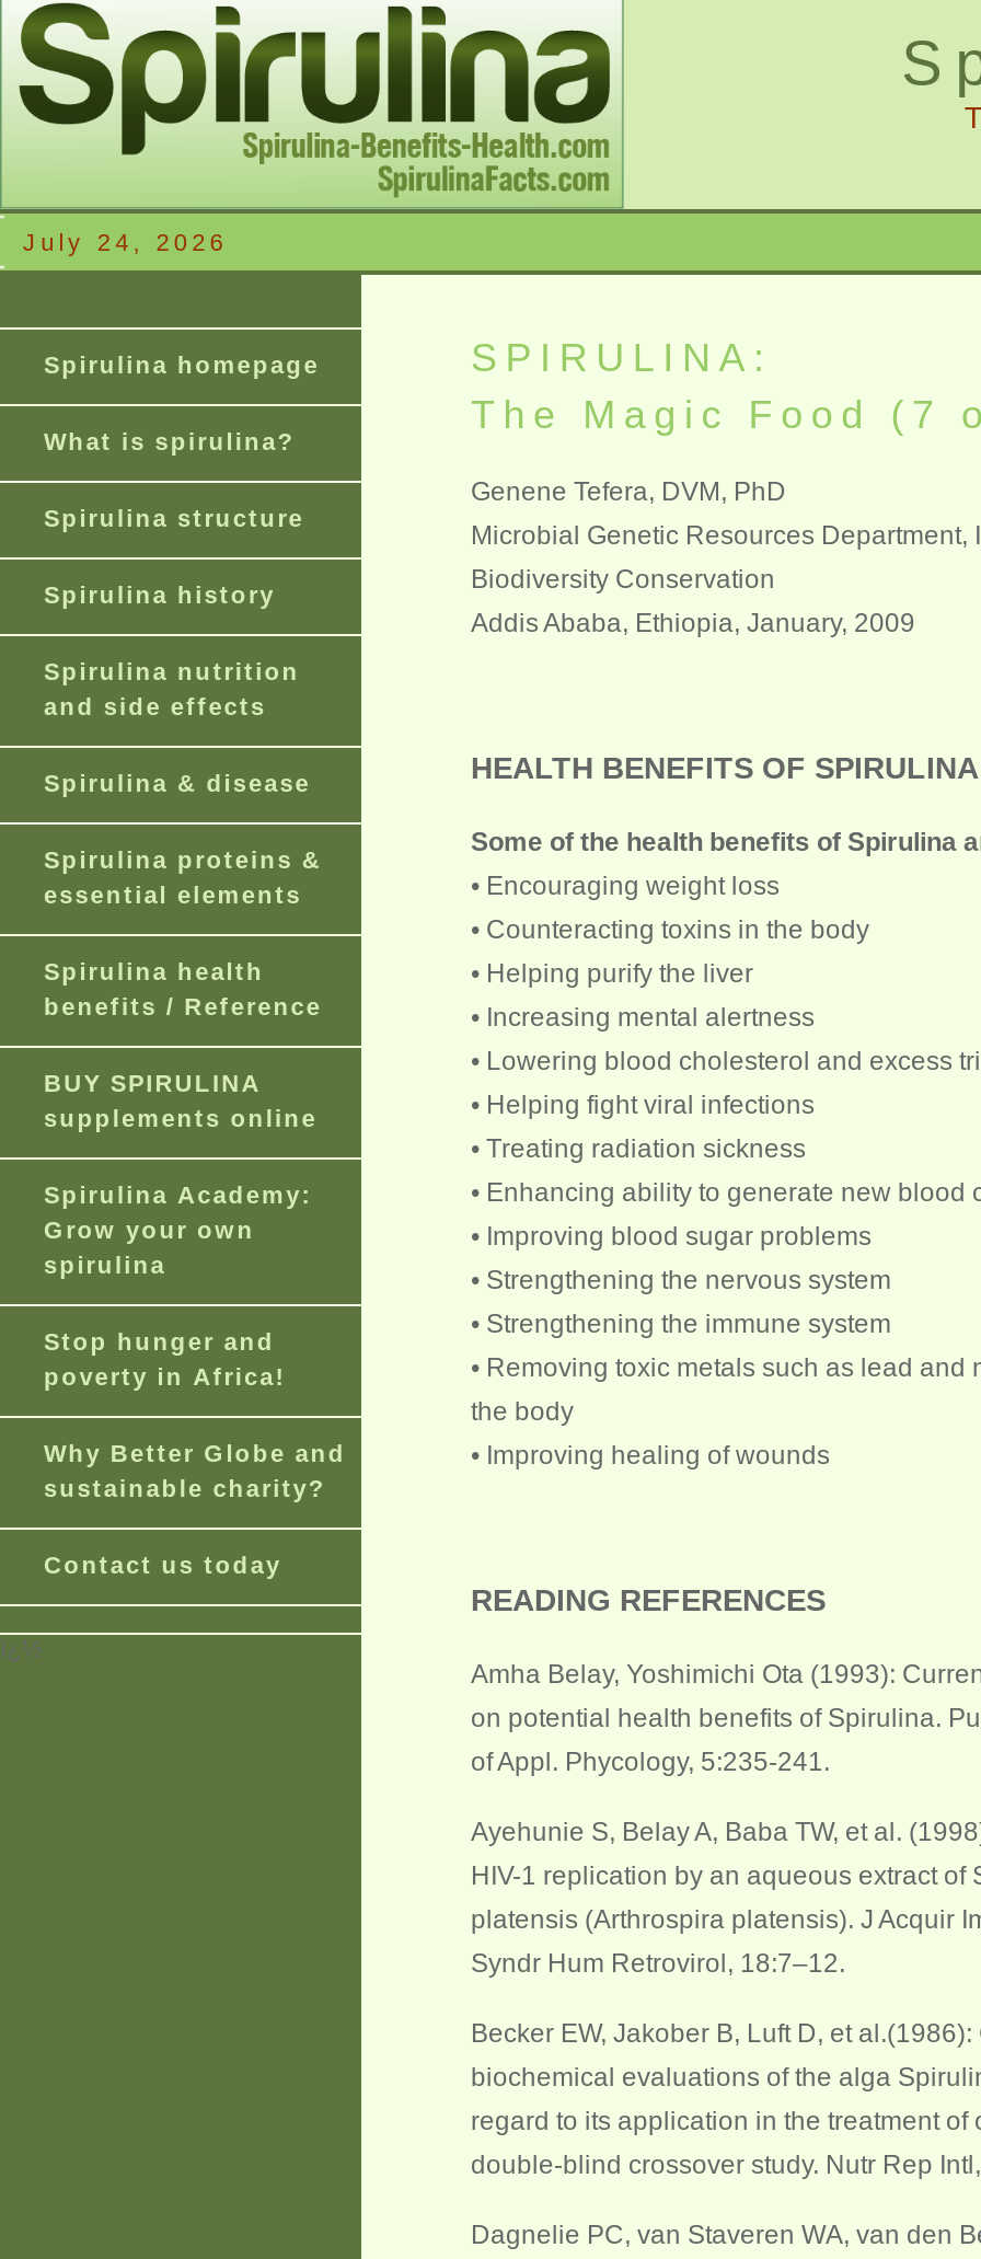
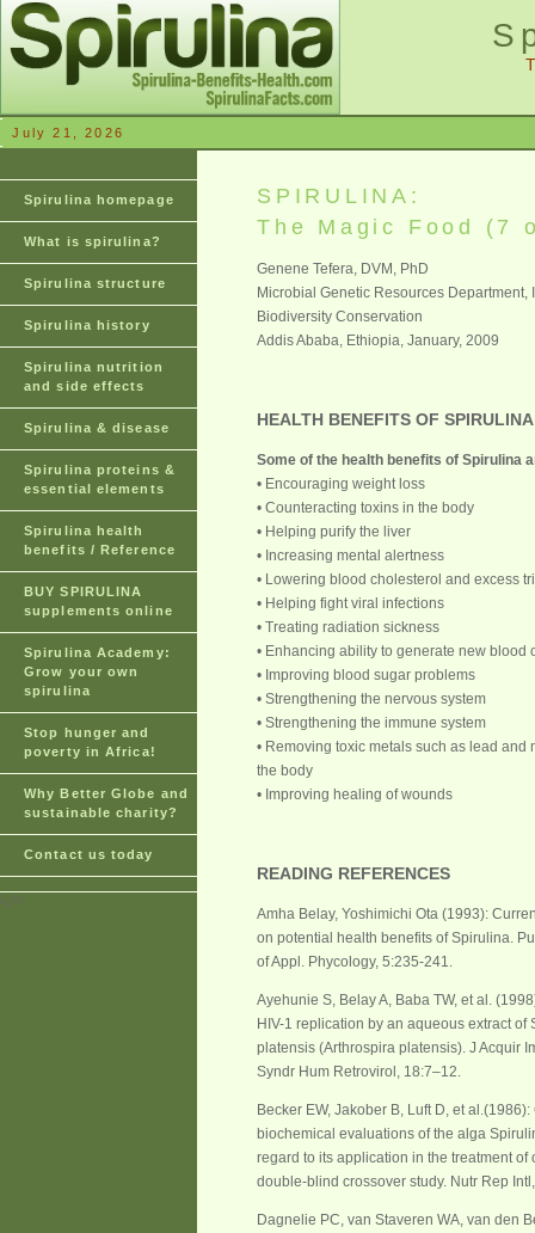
- July 24, 2026
+ July 21, 2026
